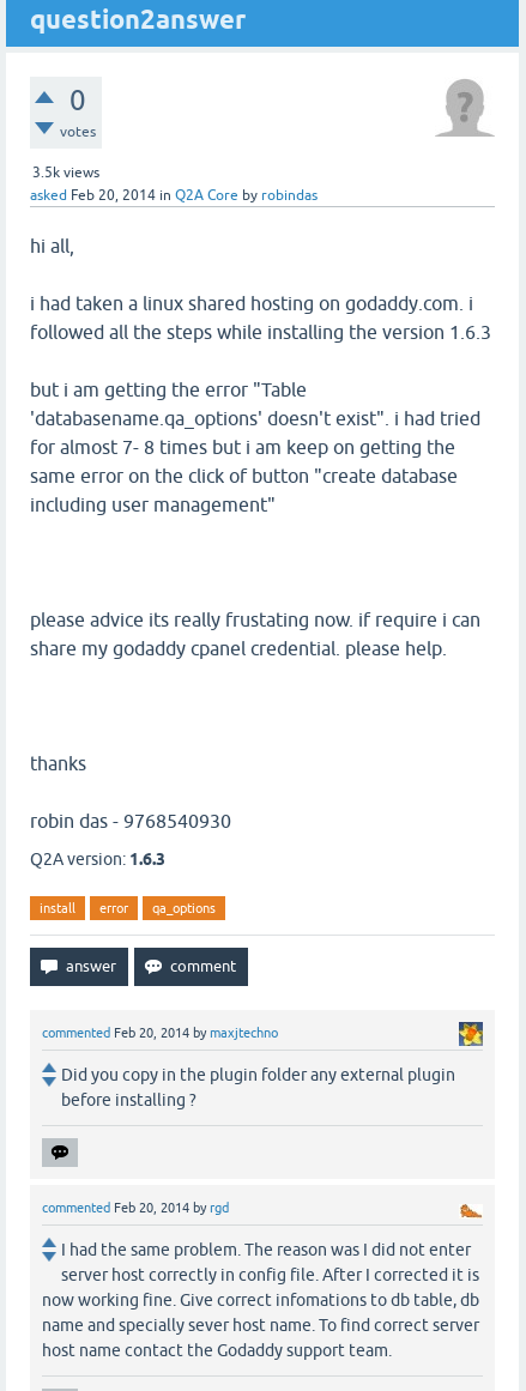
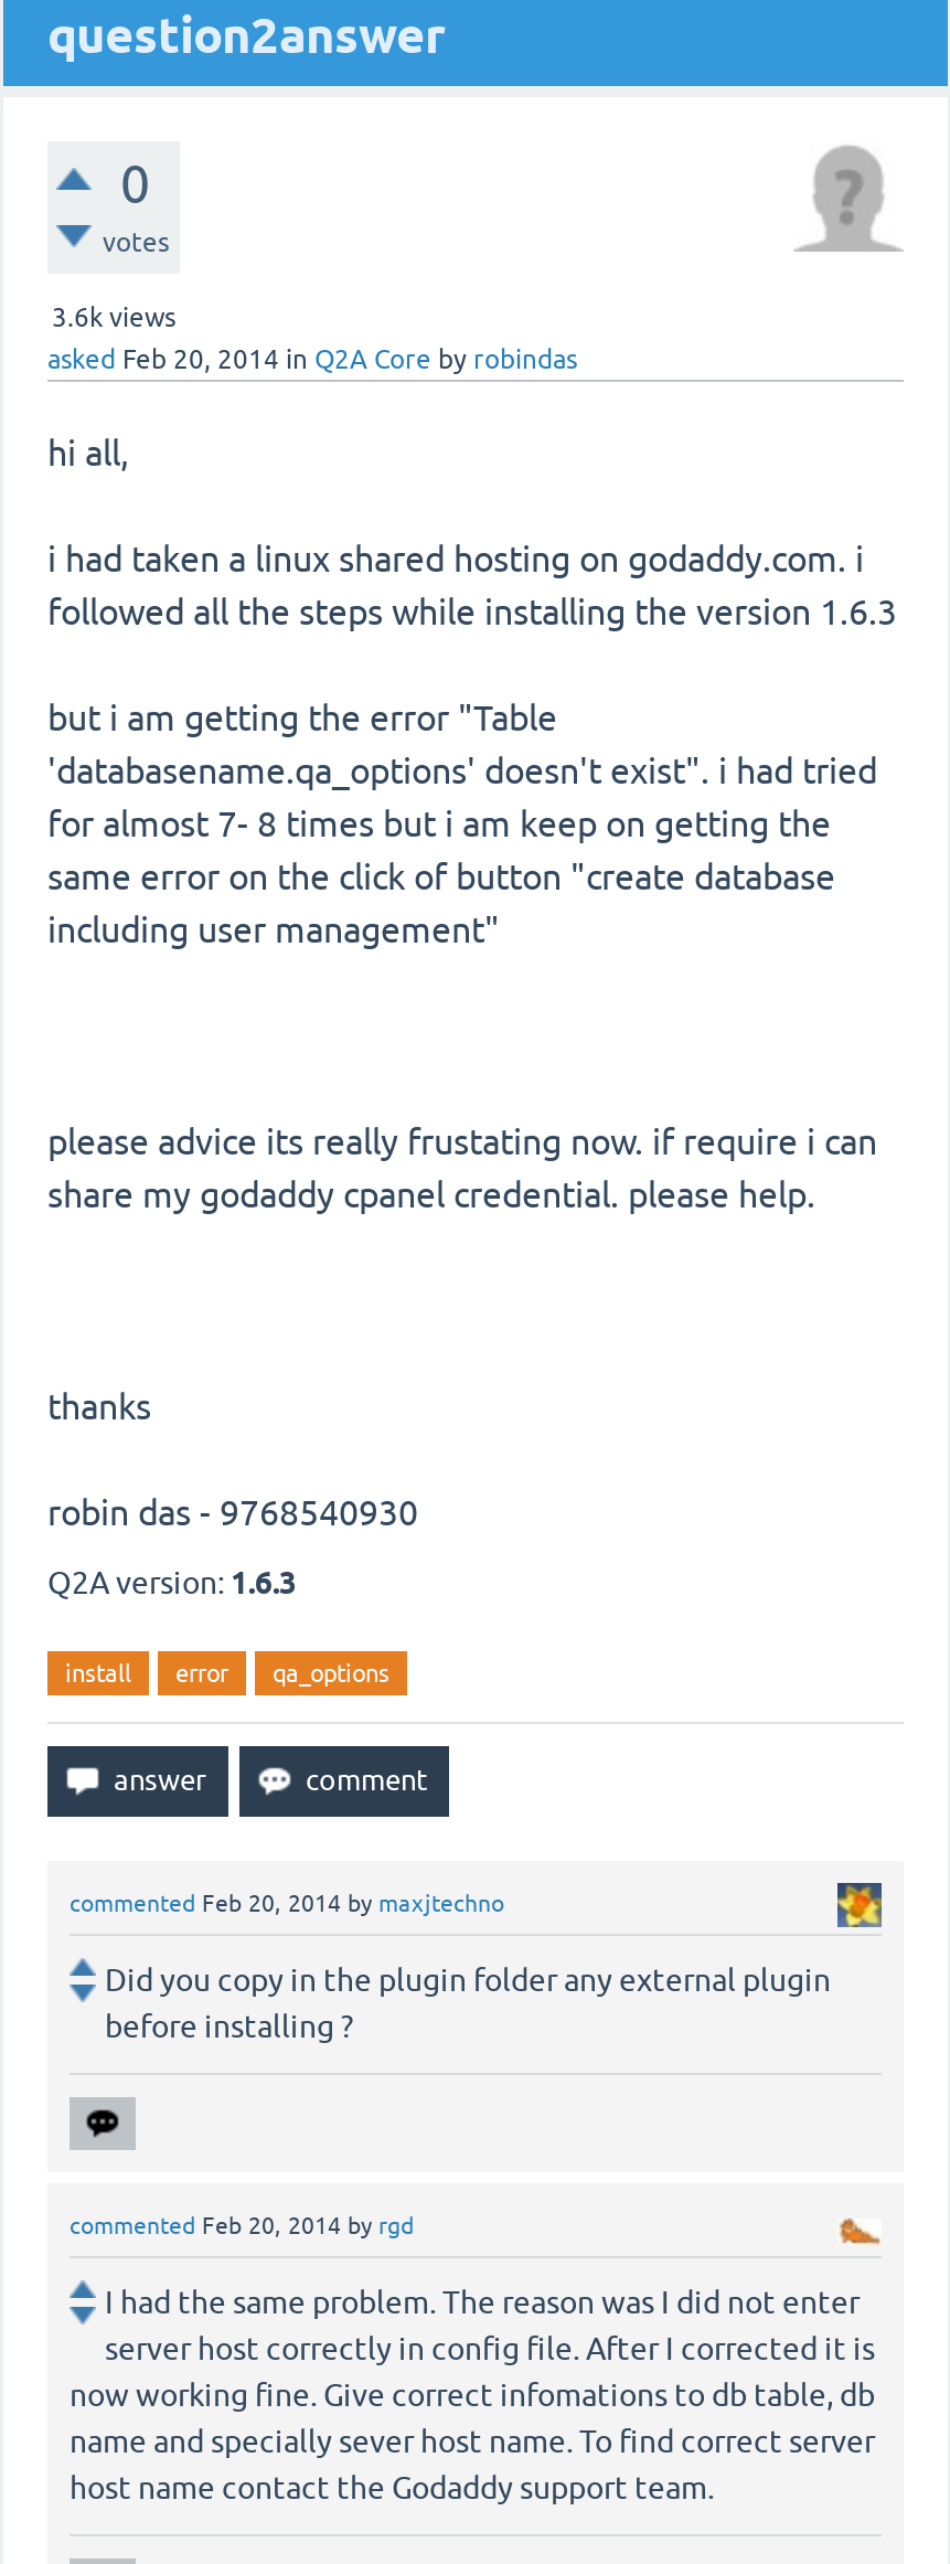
- 3.5k views
+ 3.6k views
